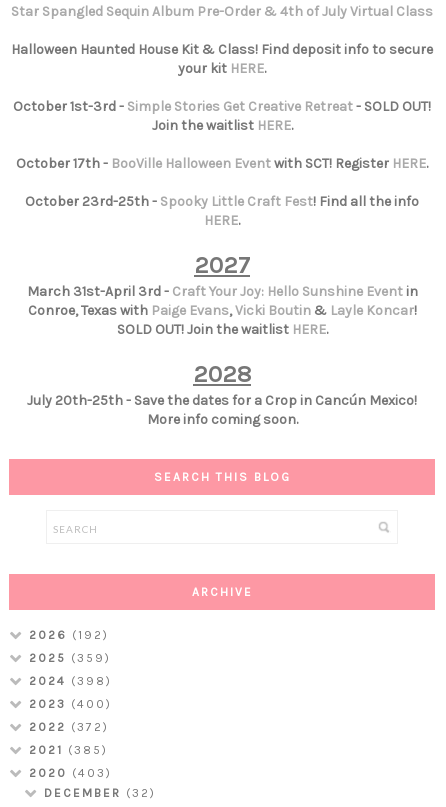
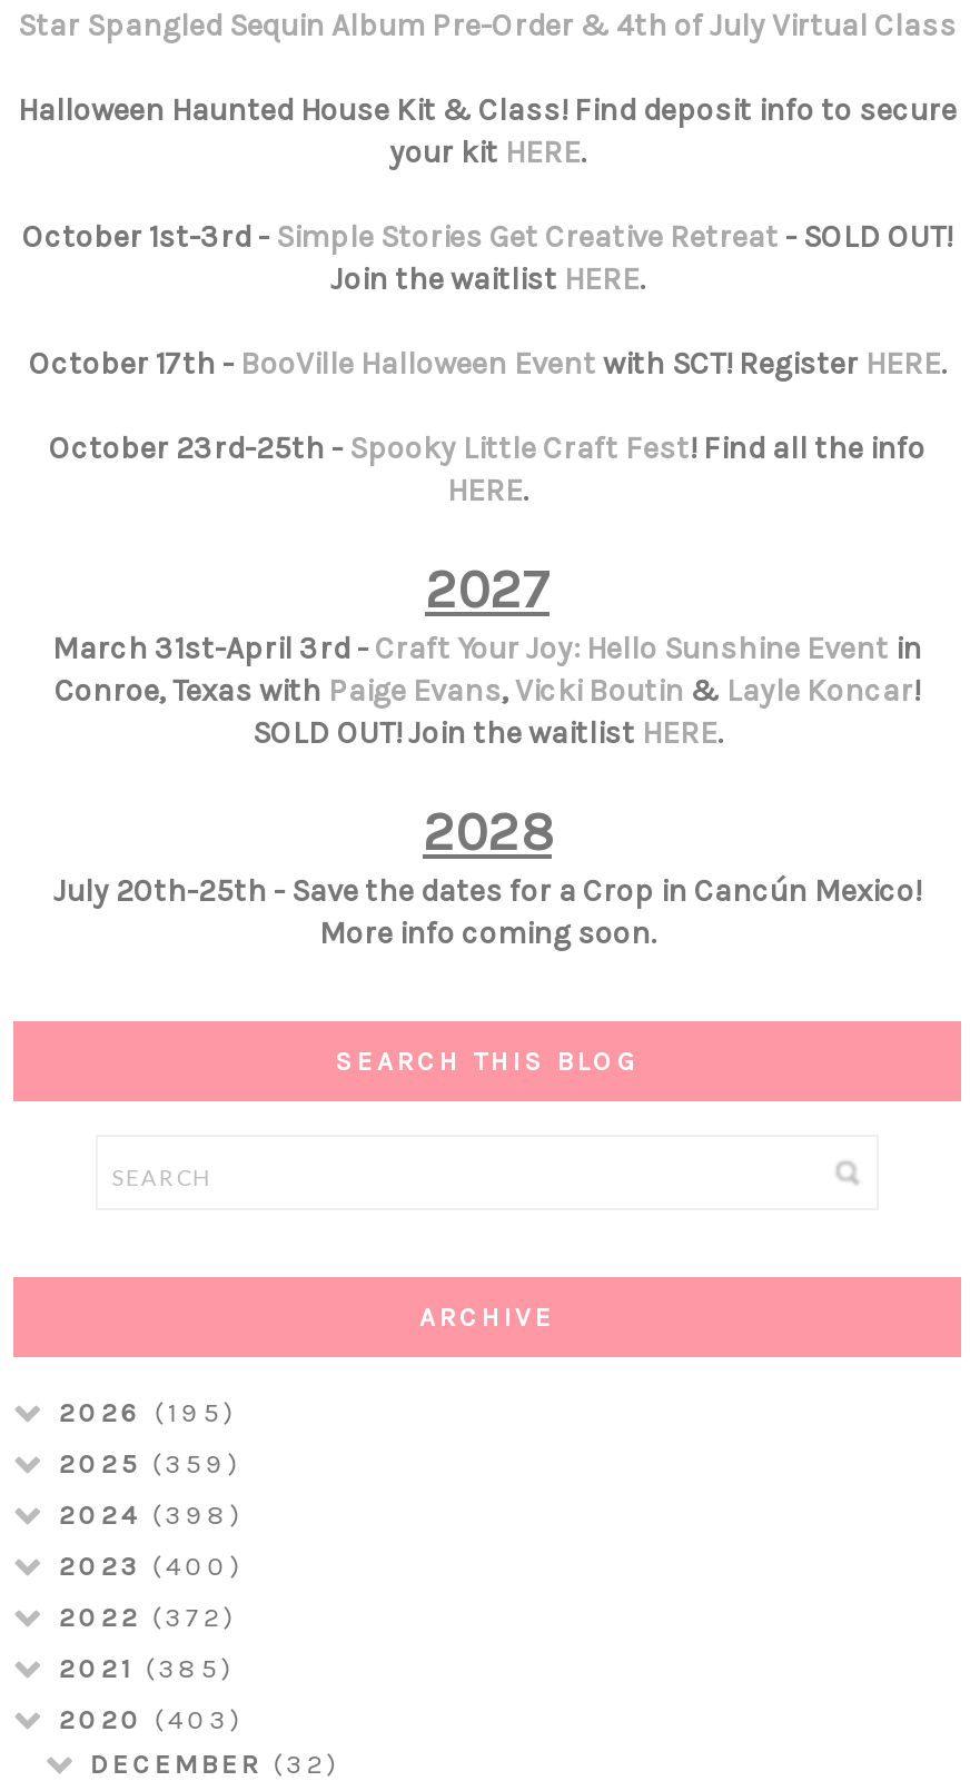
- 2026 (192)
+ 2026 (195)
